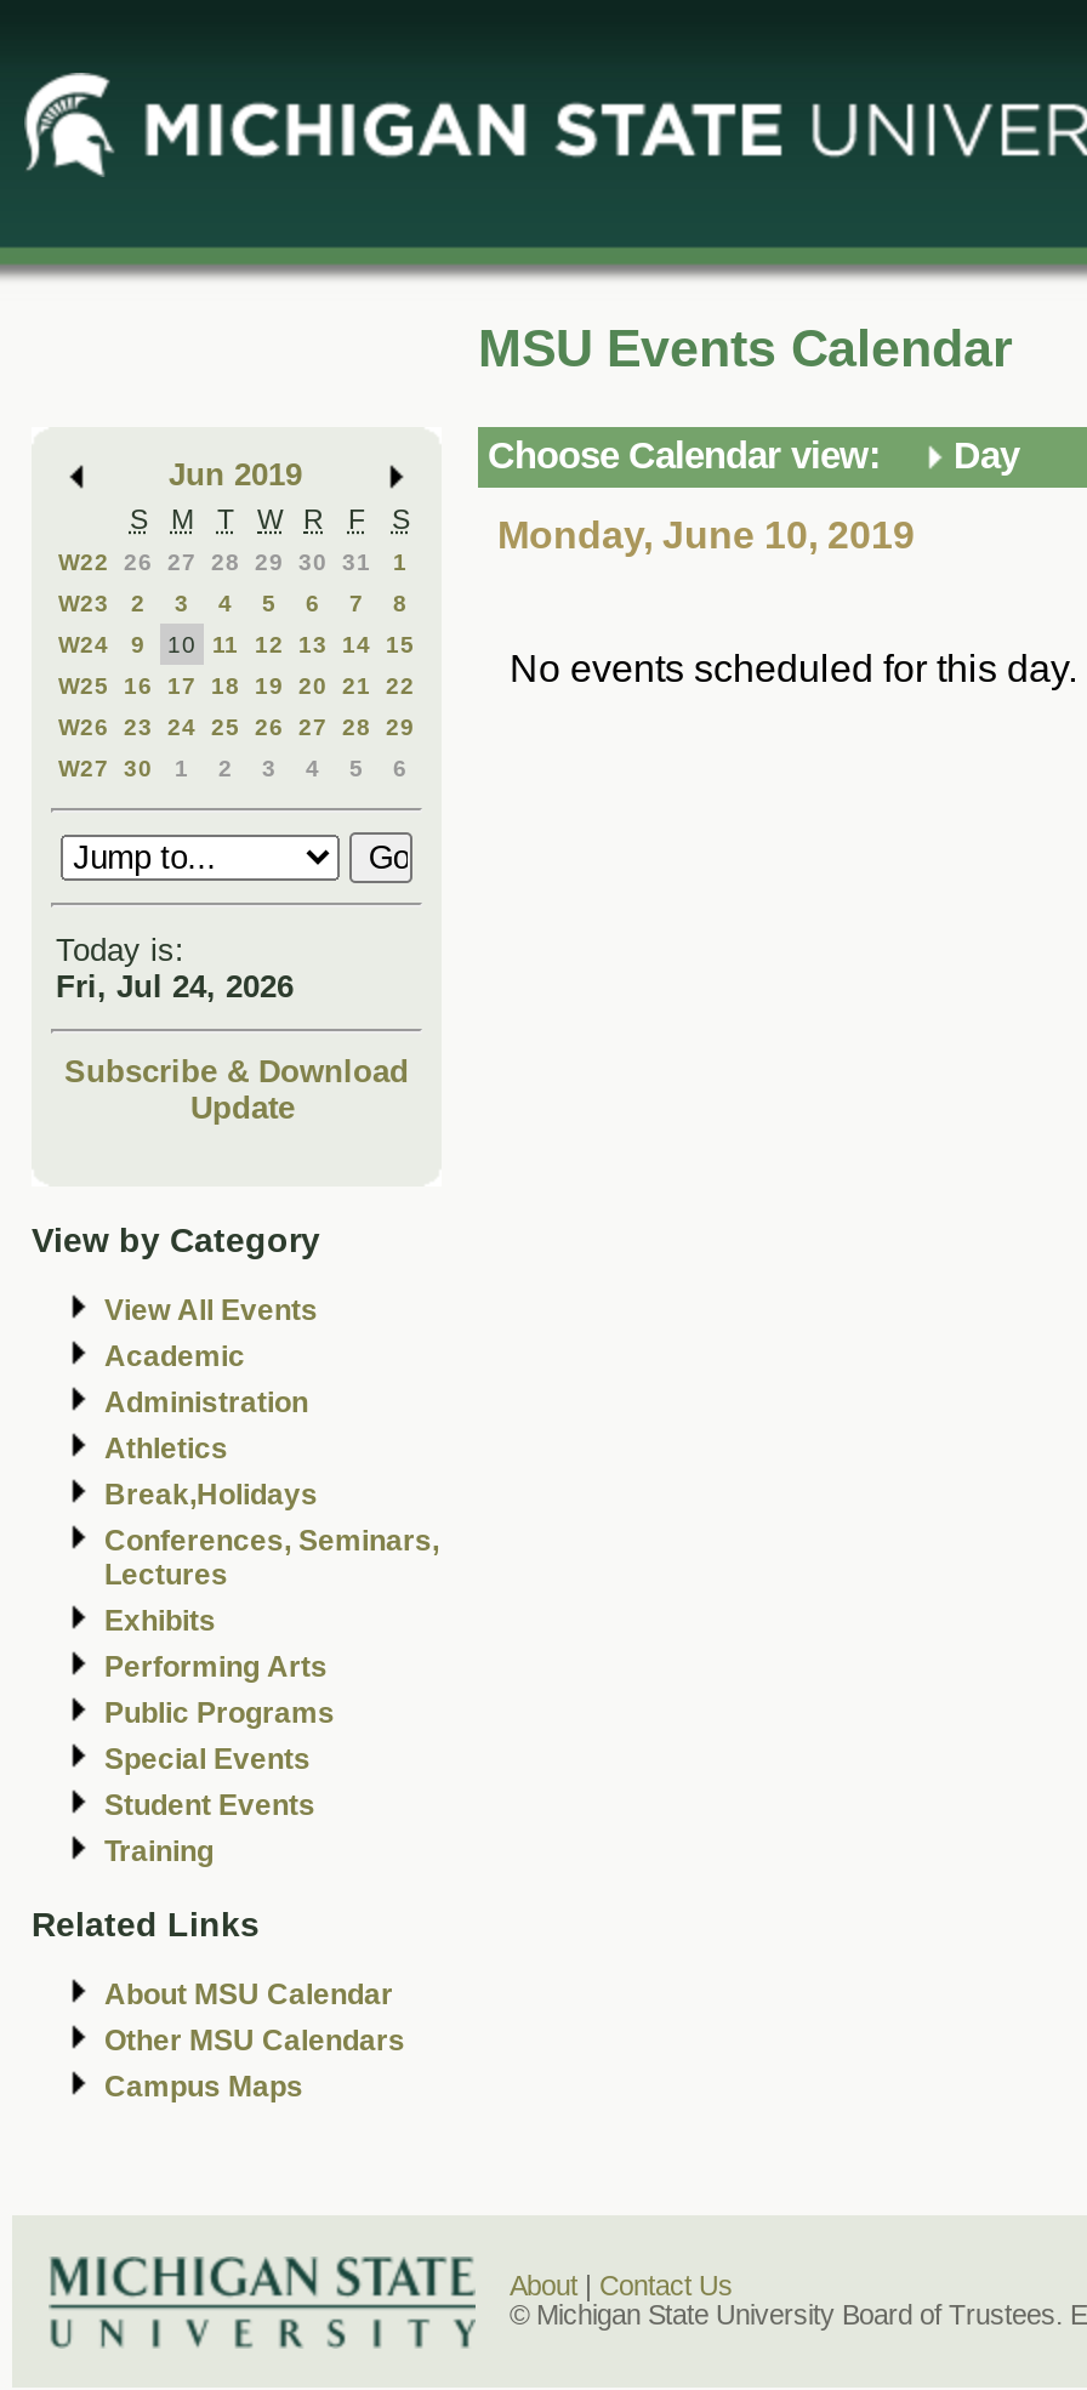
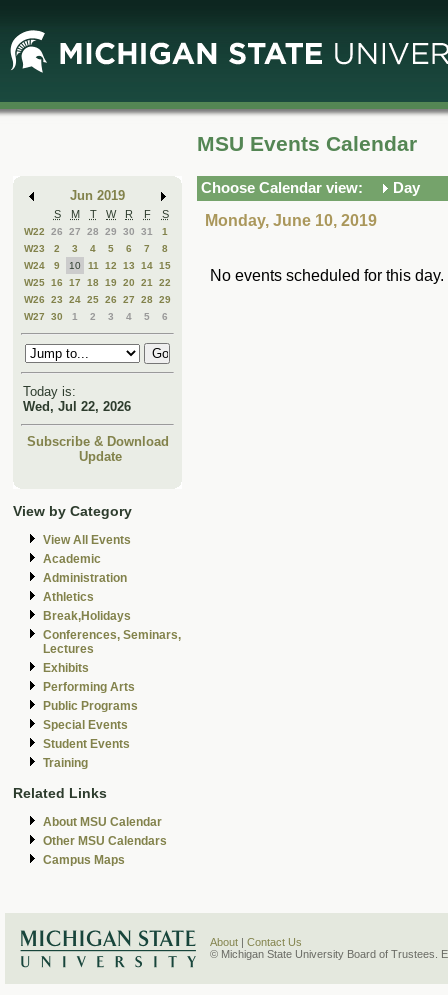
- Fri, Jul 24, 2026
+ Wed, Jul 22, 2026
